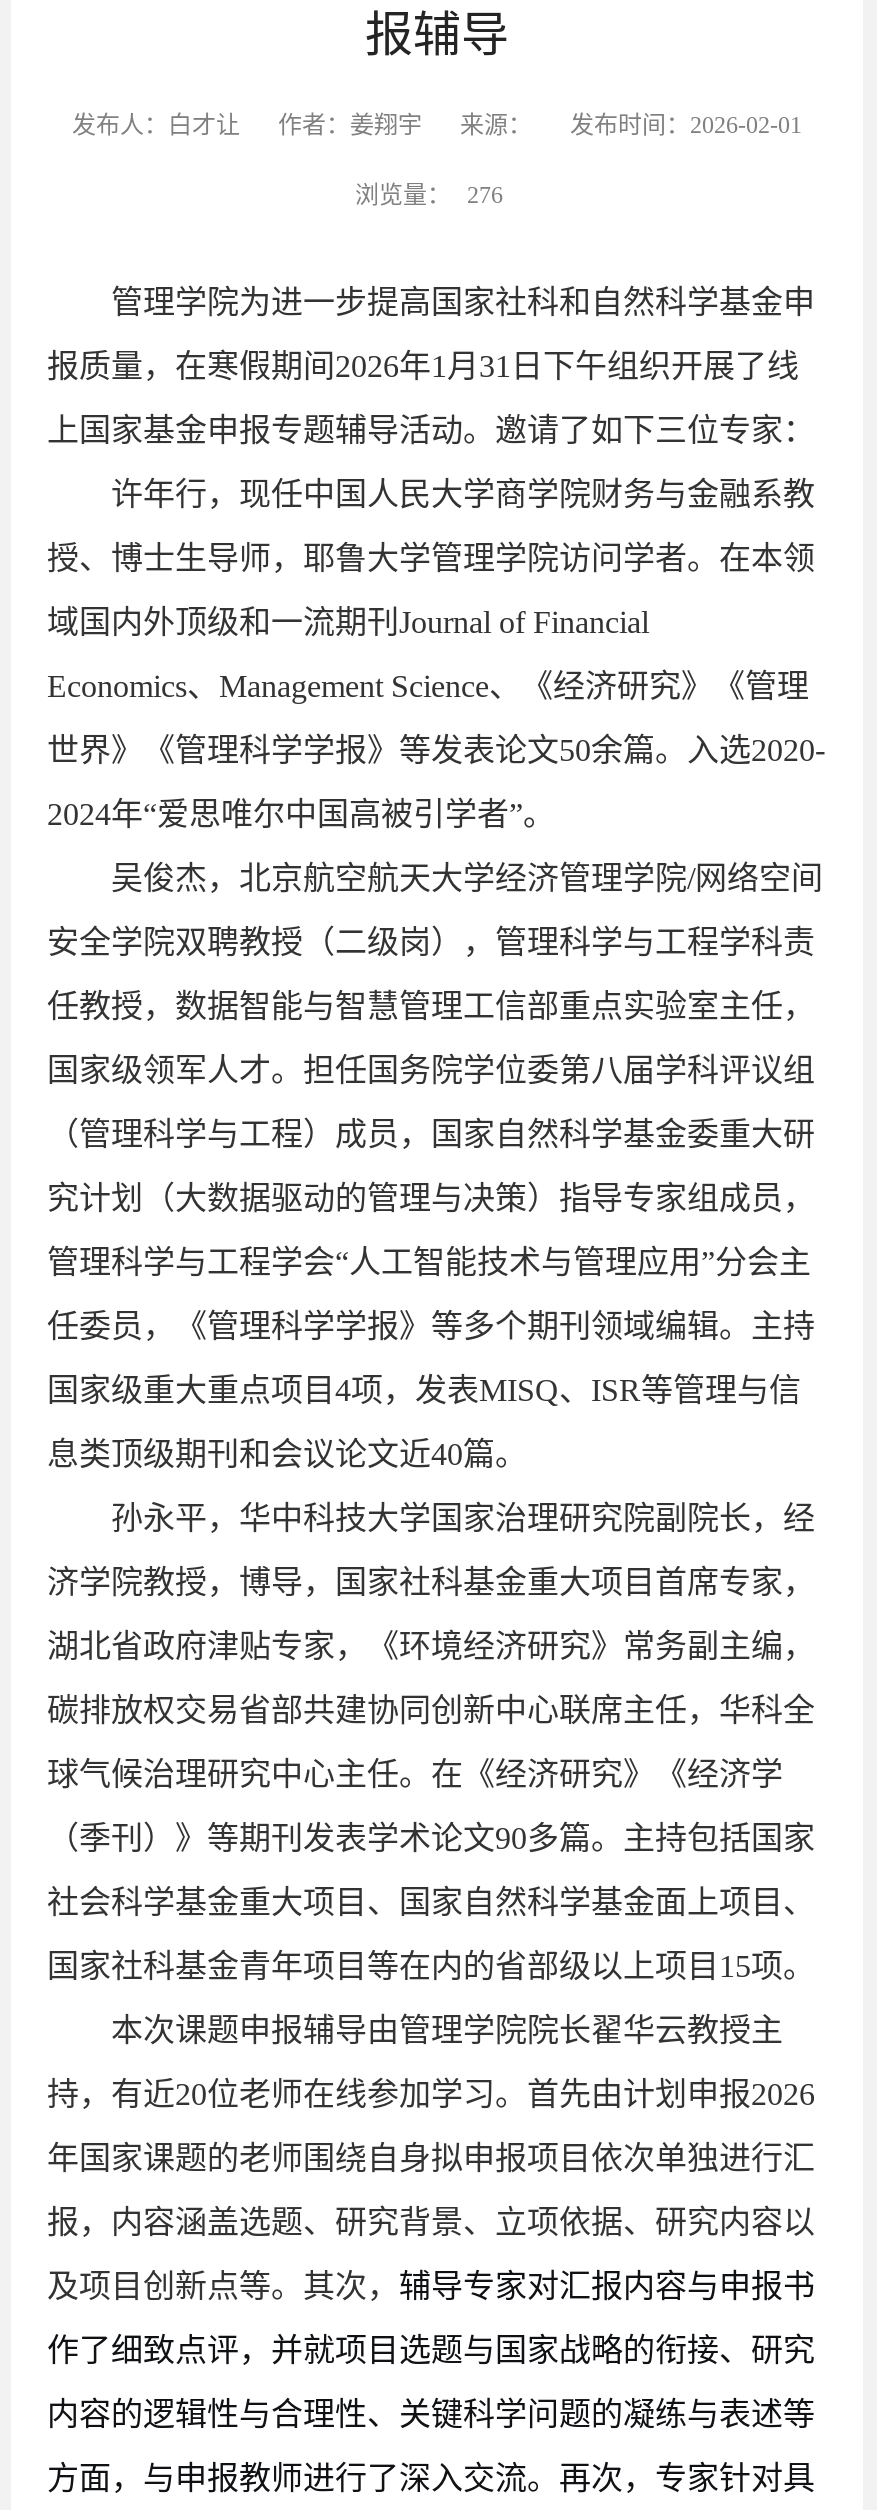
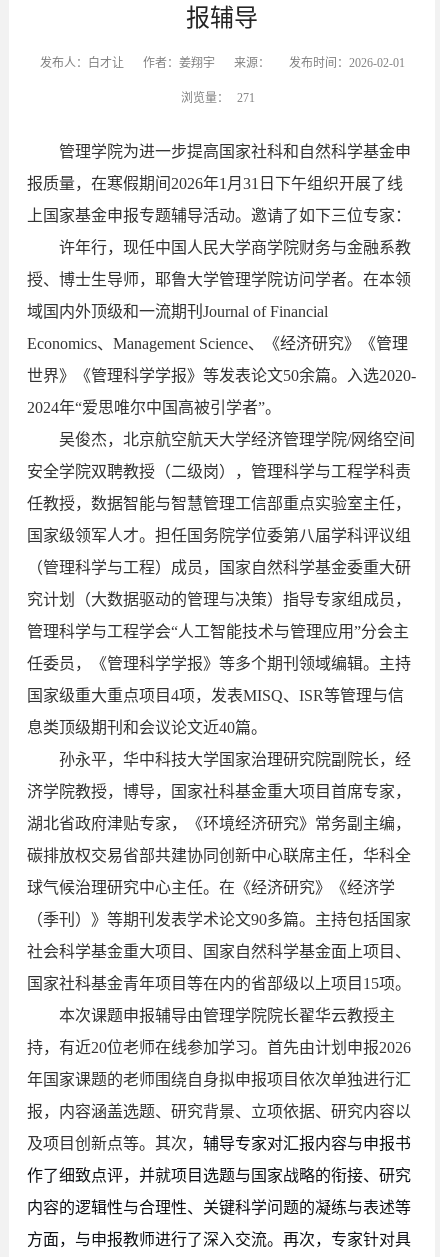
- 浏览量： 276
+ 浏览量： 271
